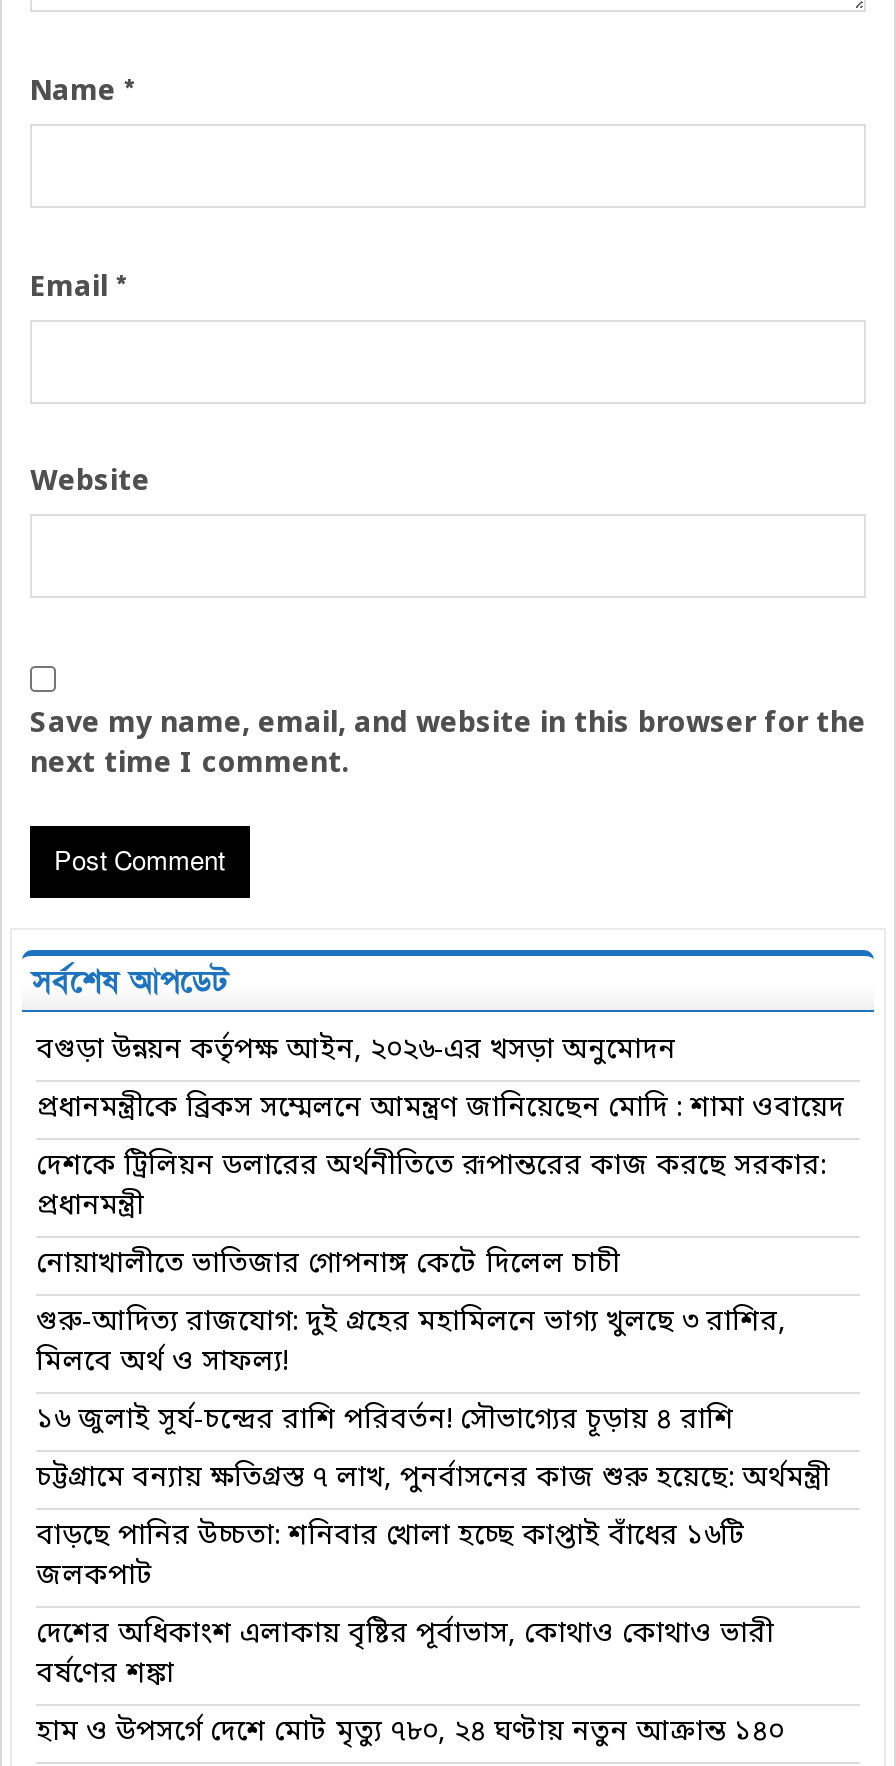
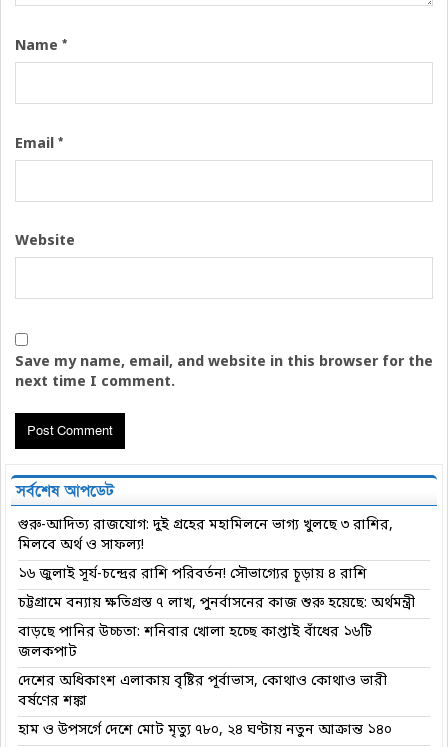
- বগুড়া উন্নয়ন কর্তৃপক্ষ আইন, ২০২৬-এর খসড়া অনুমোদন
- প্রধানমন্ত্রীকে ব্রিকস সম্মেলনে আমন্ত্রণ জানিয়েছেন মোদি : শামা ওবায়েদ
- দেশকে ট্রিলিয়ন ডলারের অর্থনীতিতে রূপান্তরের কাজ করছে সরকার:
- প্রধানমন্ত্রী
- নোয়াখালীতে ভাতিজার গোপনাঙ্গ কেটে দিলেল চাচী
